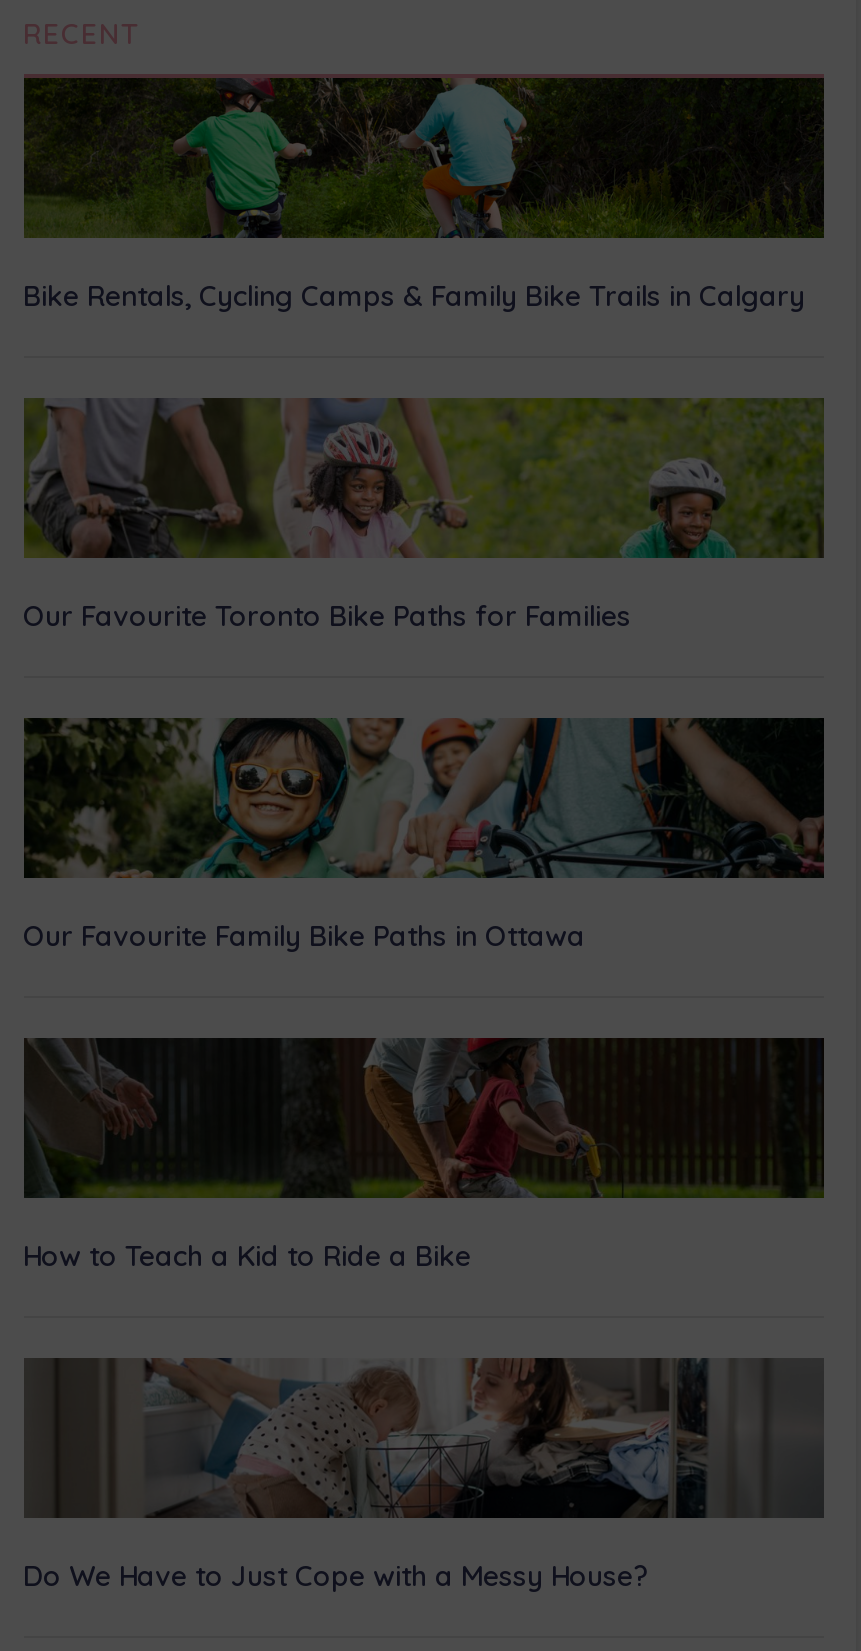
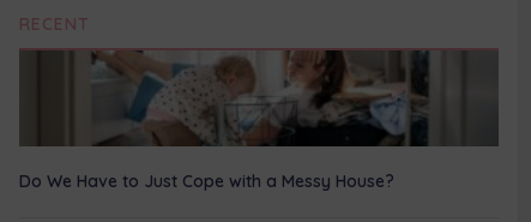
- [image]
- Bike Rentals, Cycling Camps & Family Bike Trails in Calgary

- [image]
- Our Favourite Toronto Bike Paths for Families

- [image]
- Our Favourite Family Bike Paths in Ottawa

- [image]
- How to Teach a Kid to Ride a Bike
